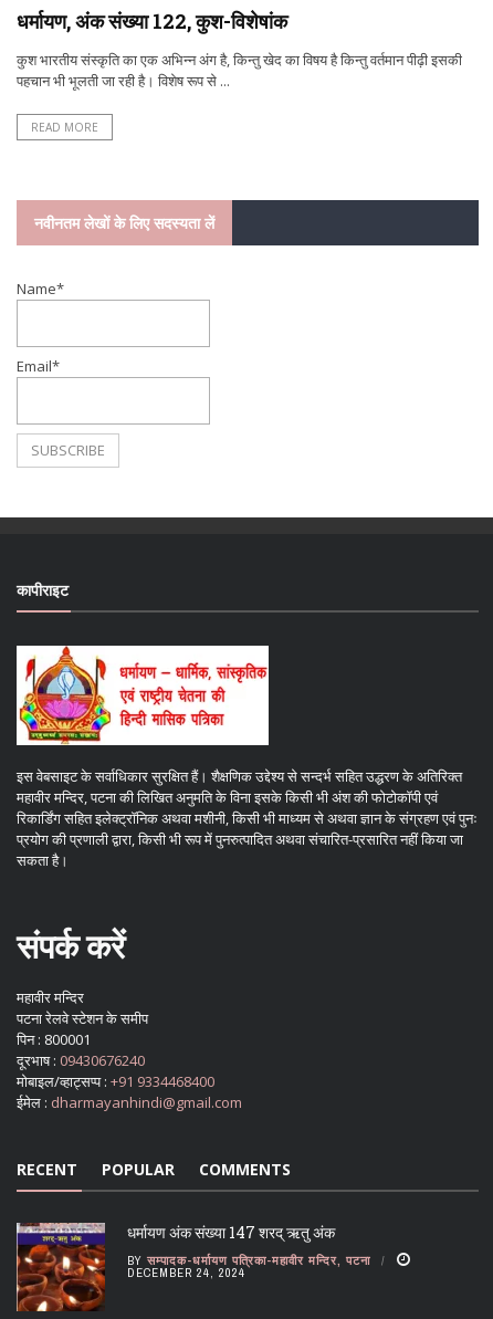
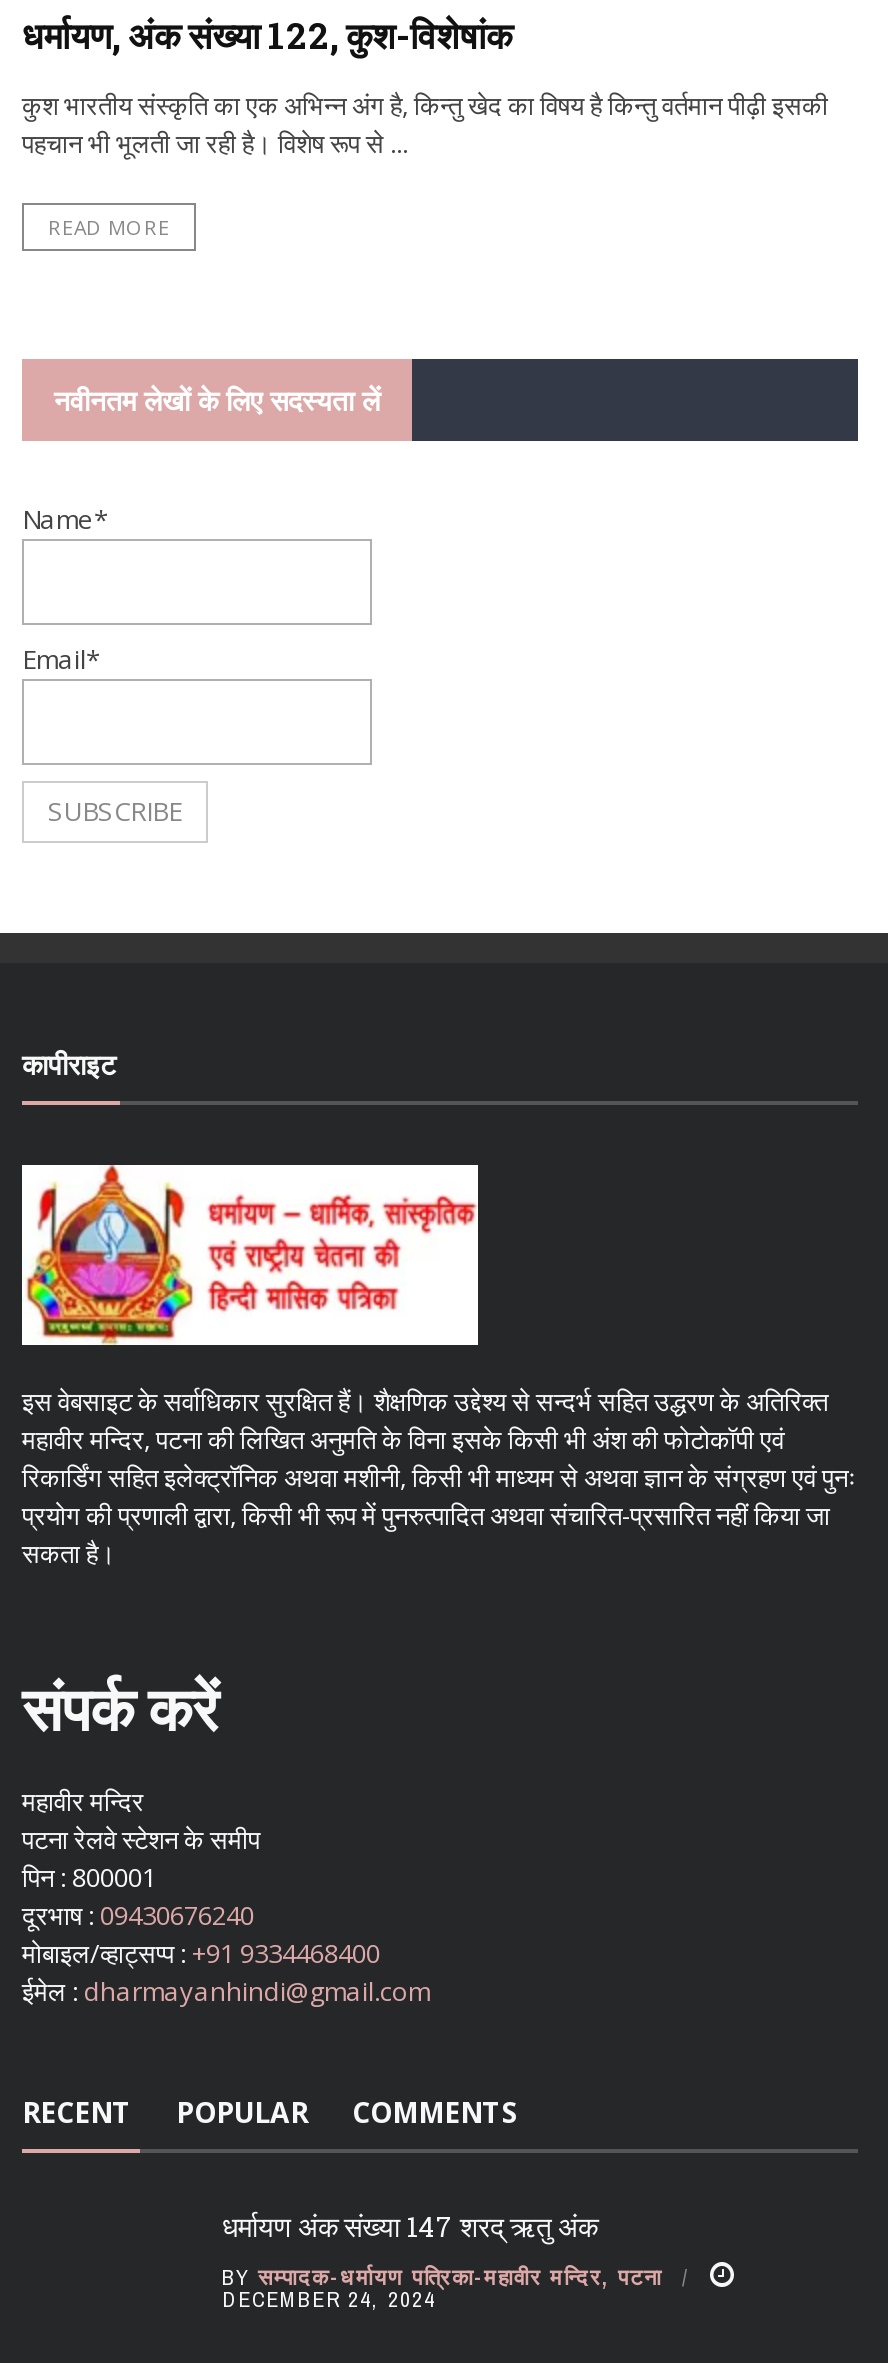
- [image]
